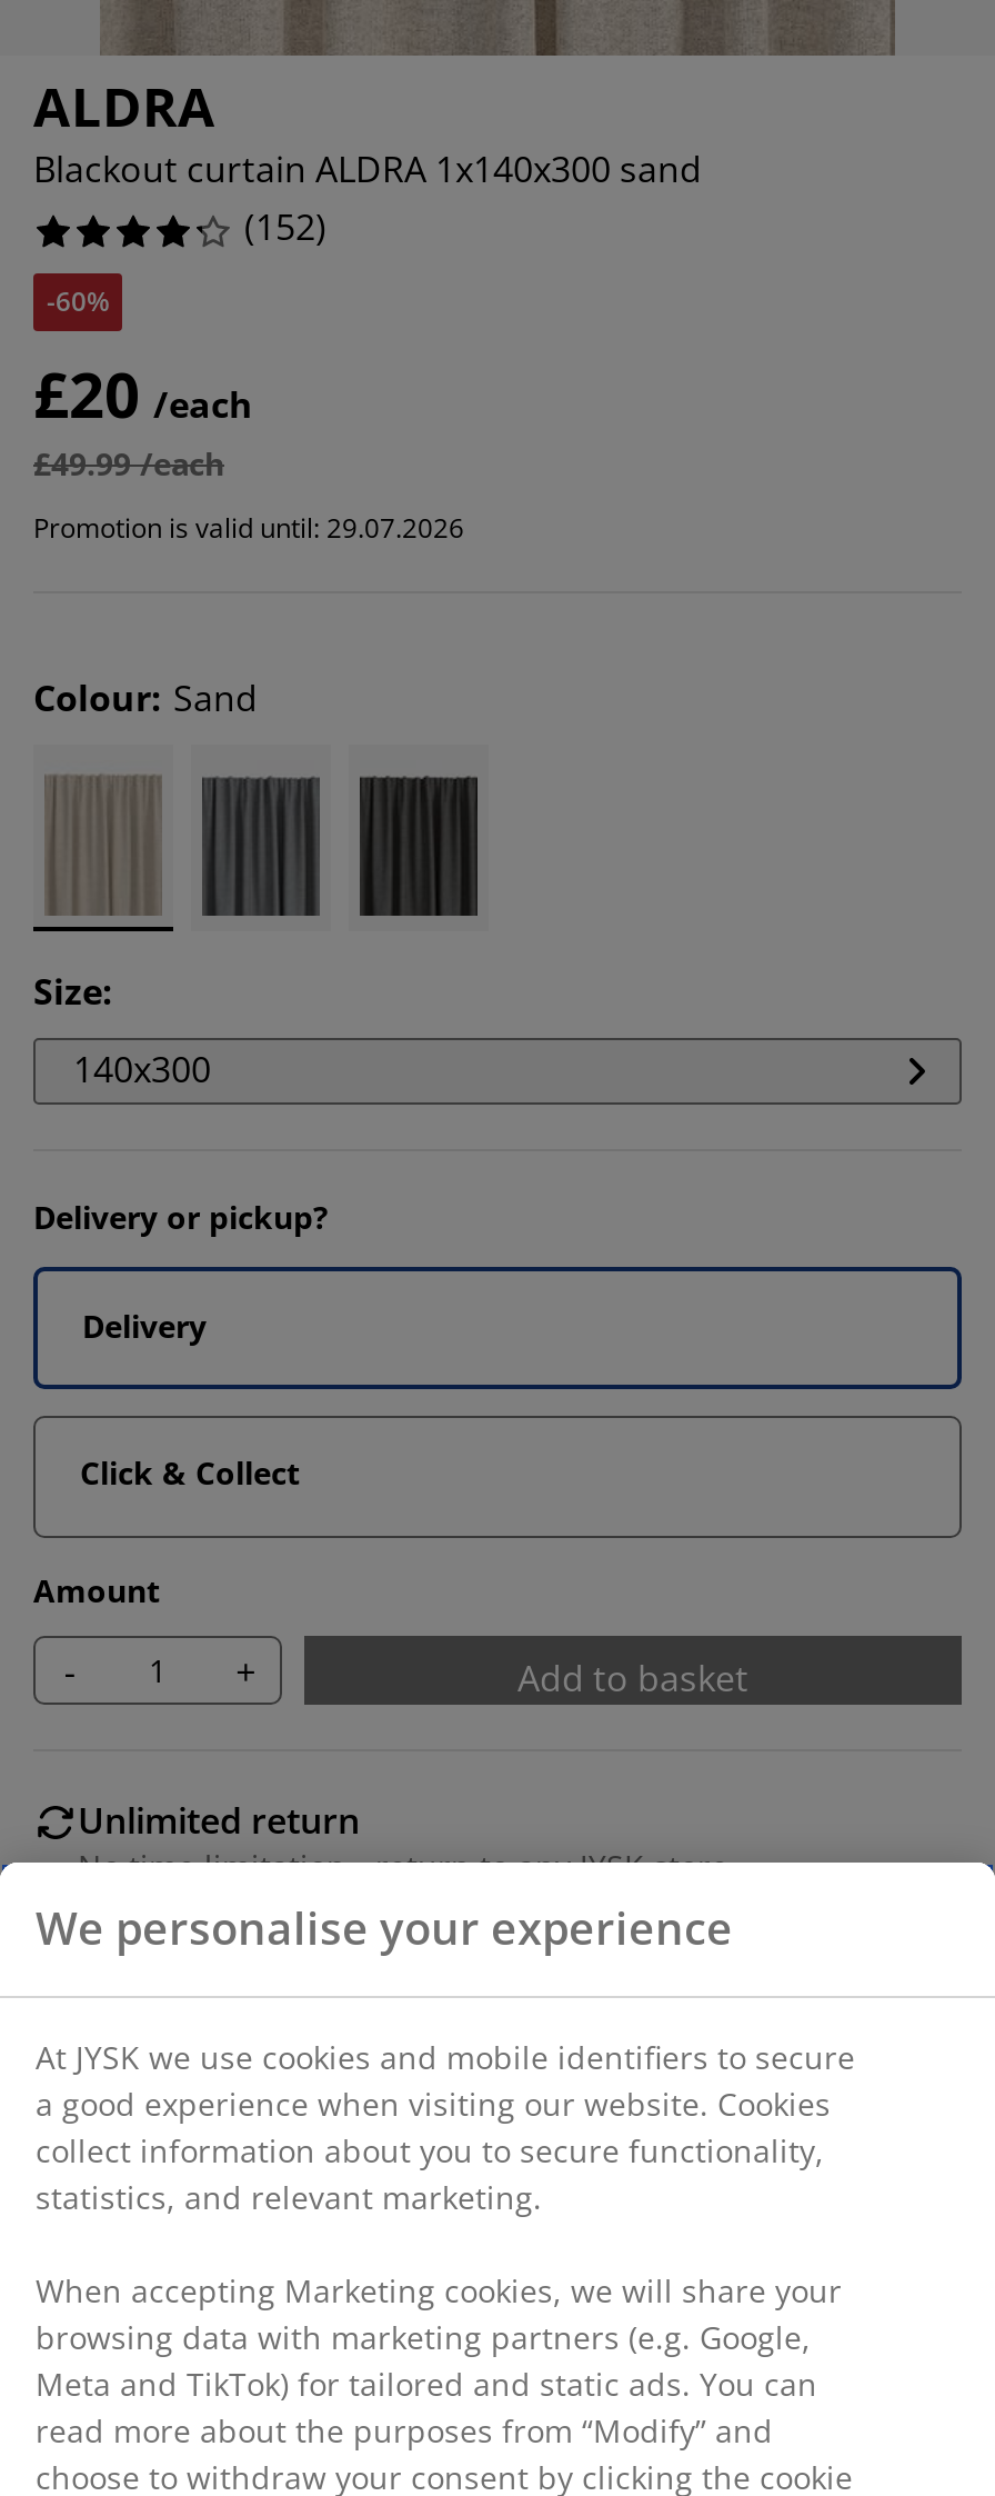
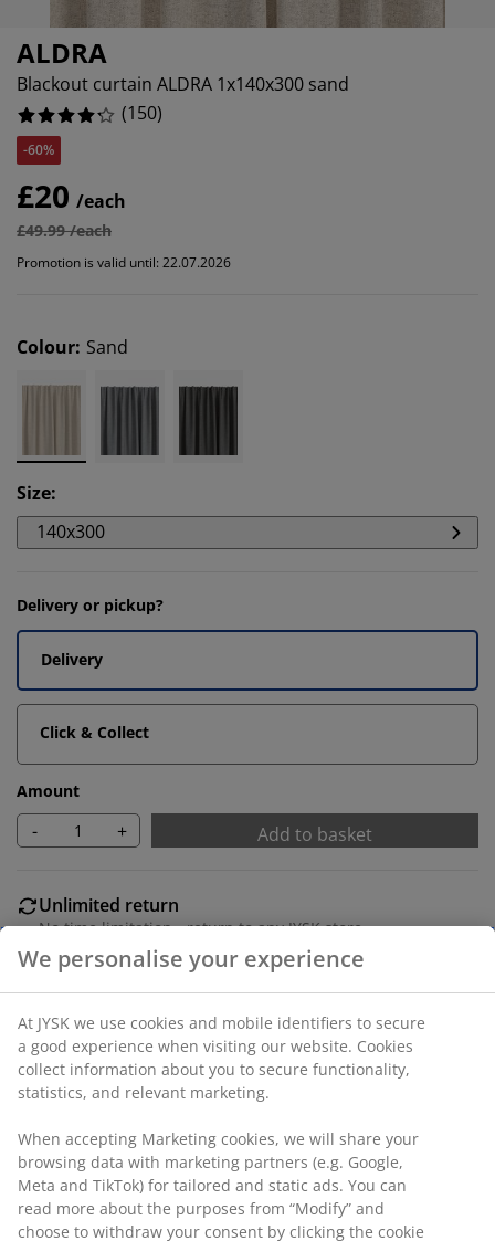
- (152)
+ (150)

- Promotion is valid until: 29.07.2026
+ Promotion is valid until: 22.07.2026
